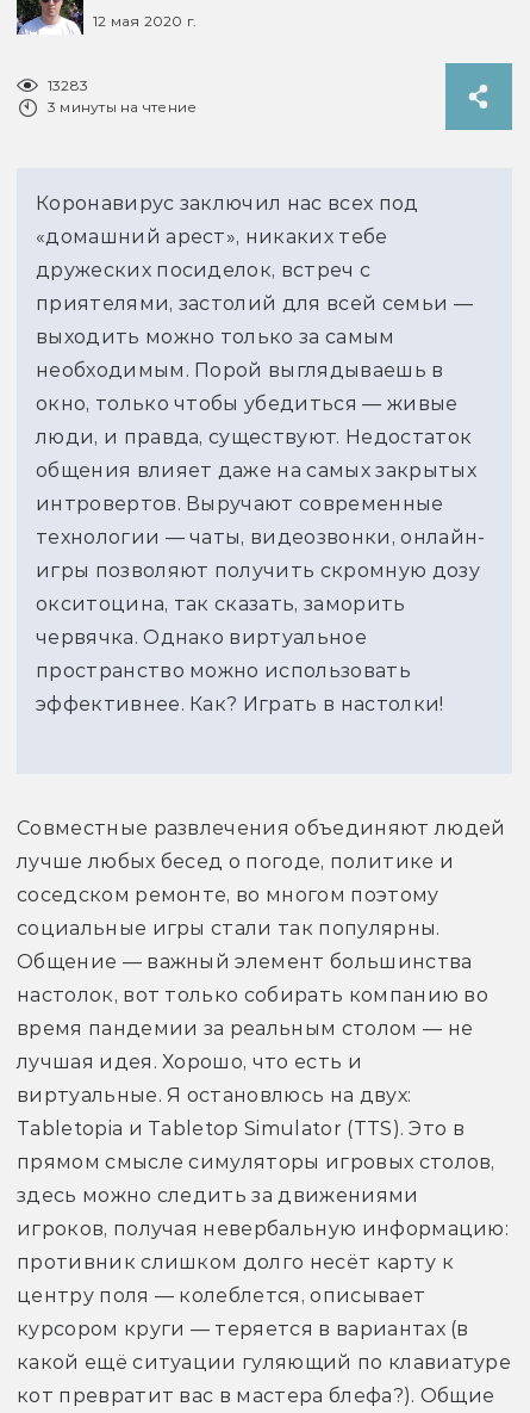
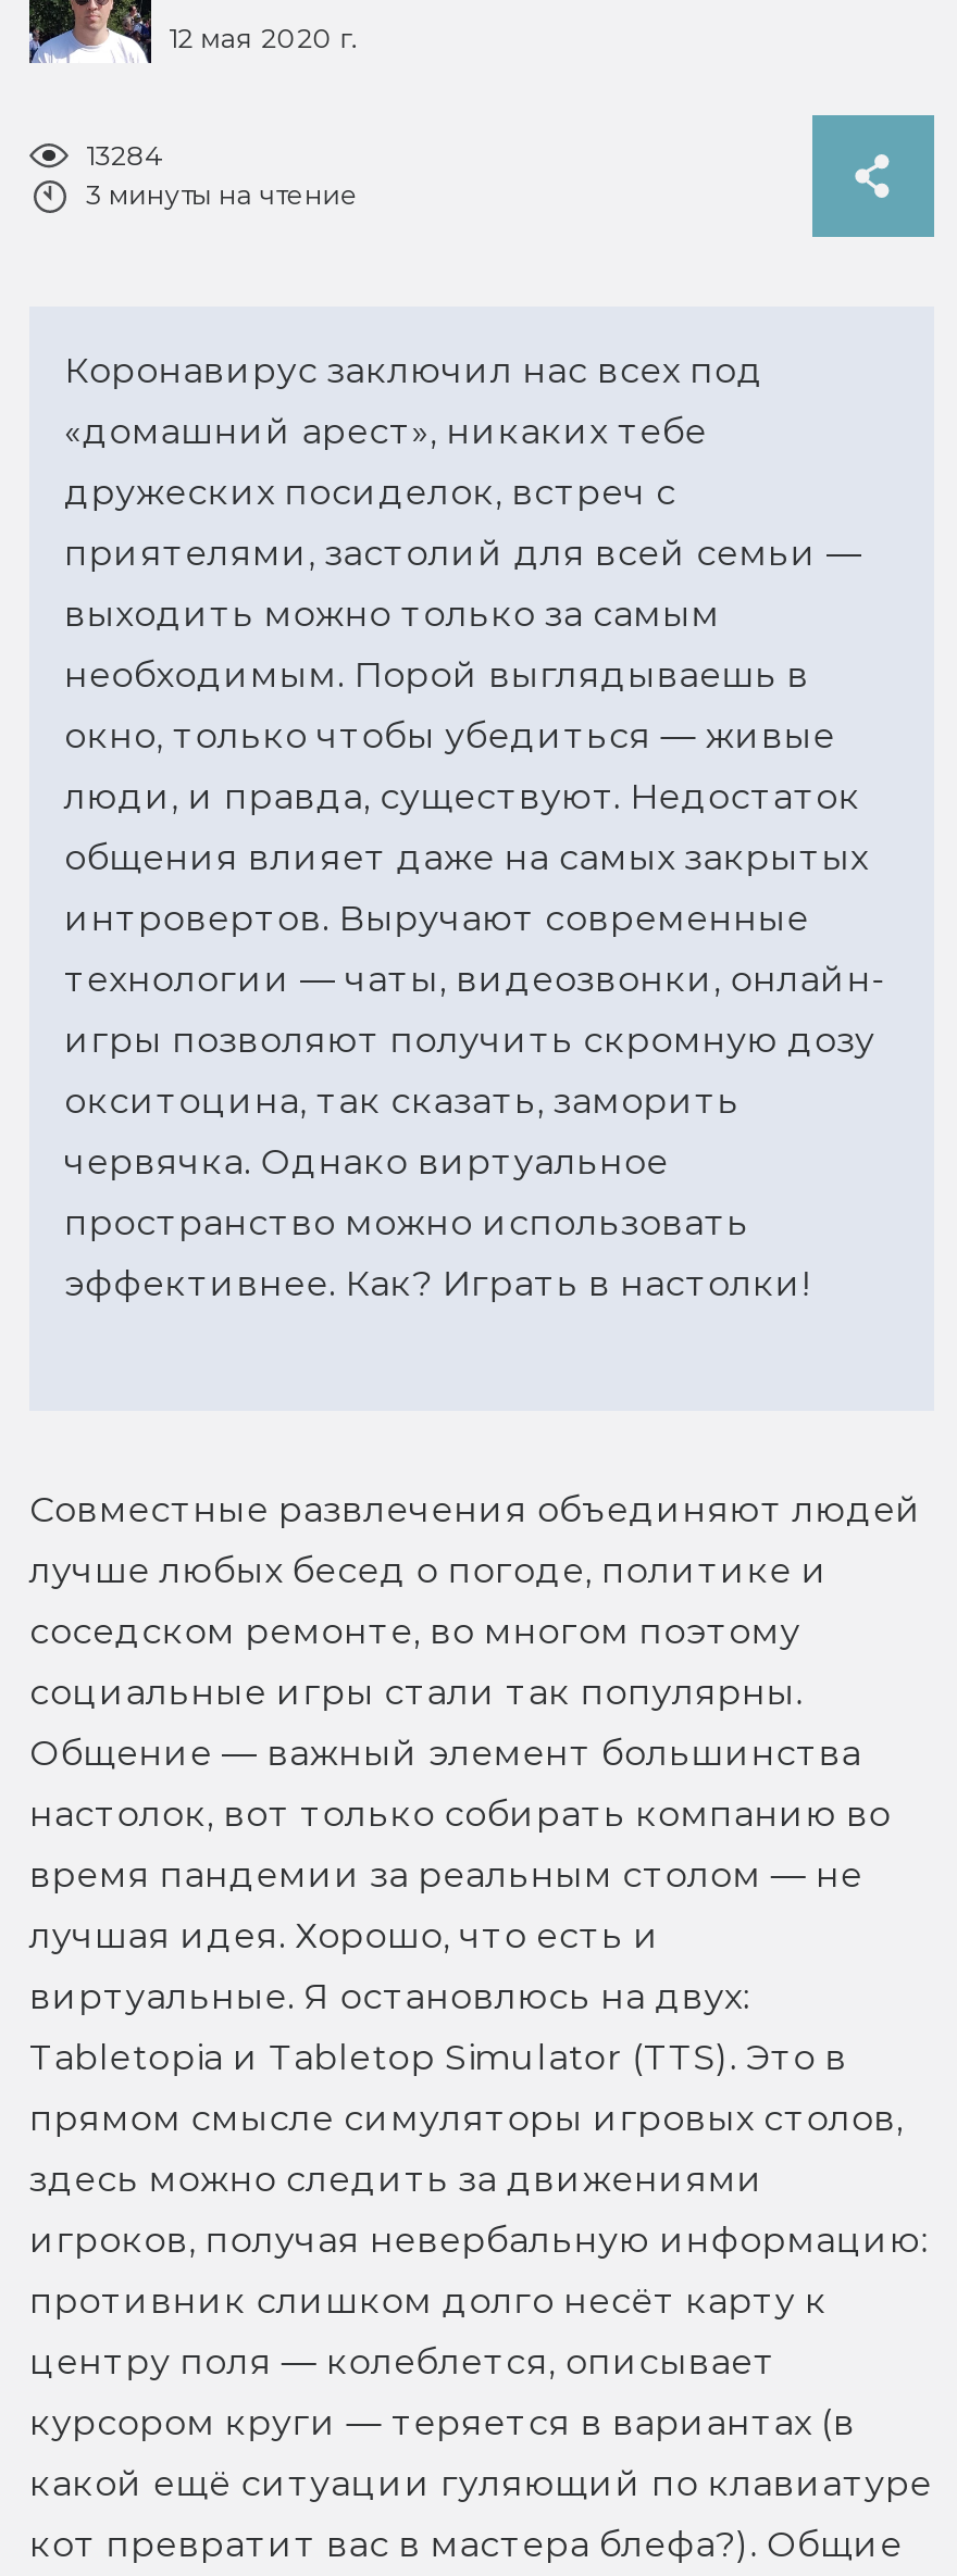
- 13283
+ 13284
